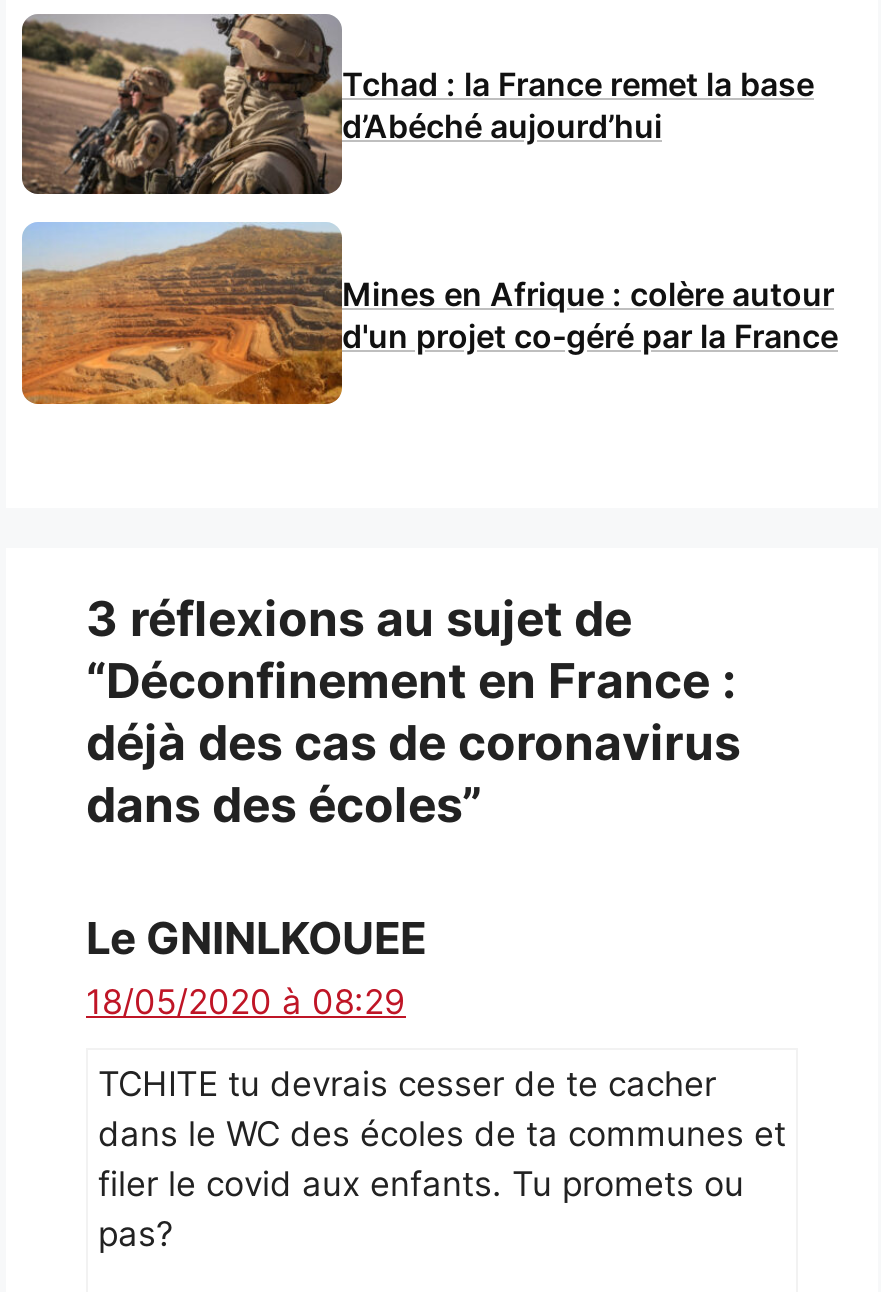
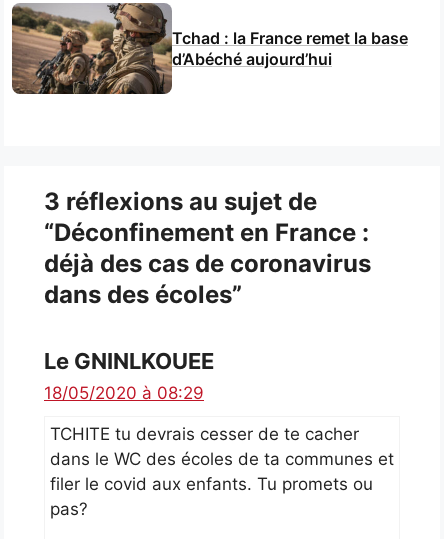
- [image]
- Mines en Afrique : colère autour
- d'un projet co-géré par la France
